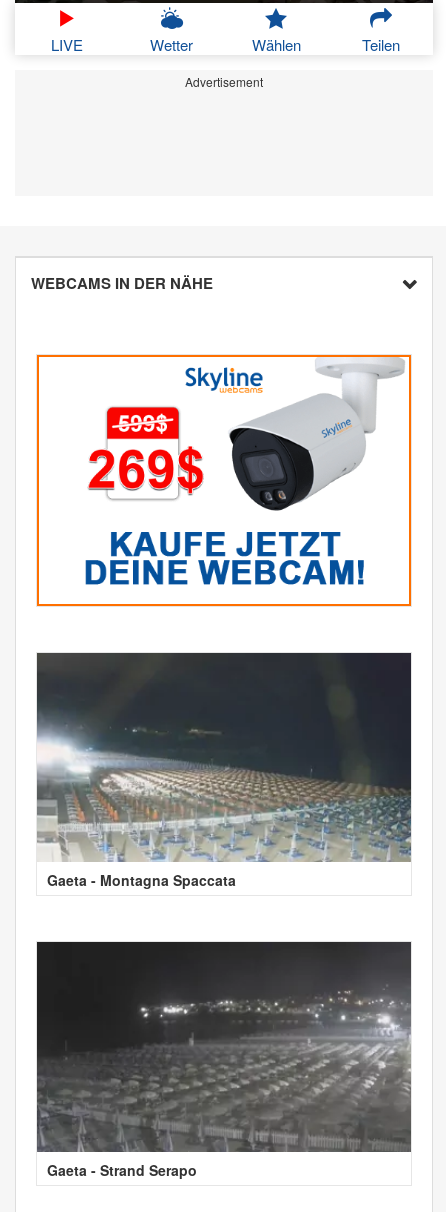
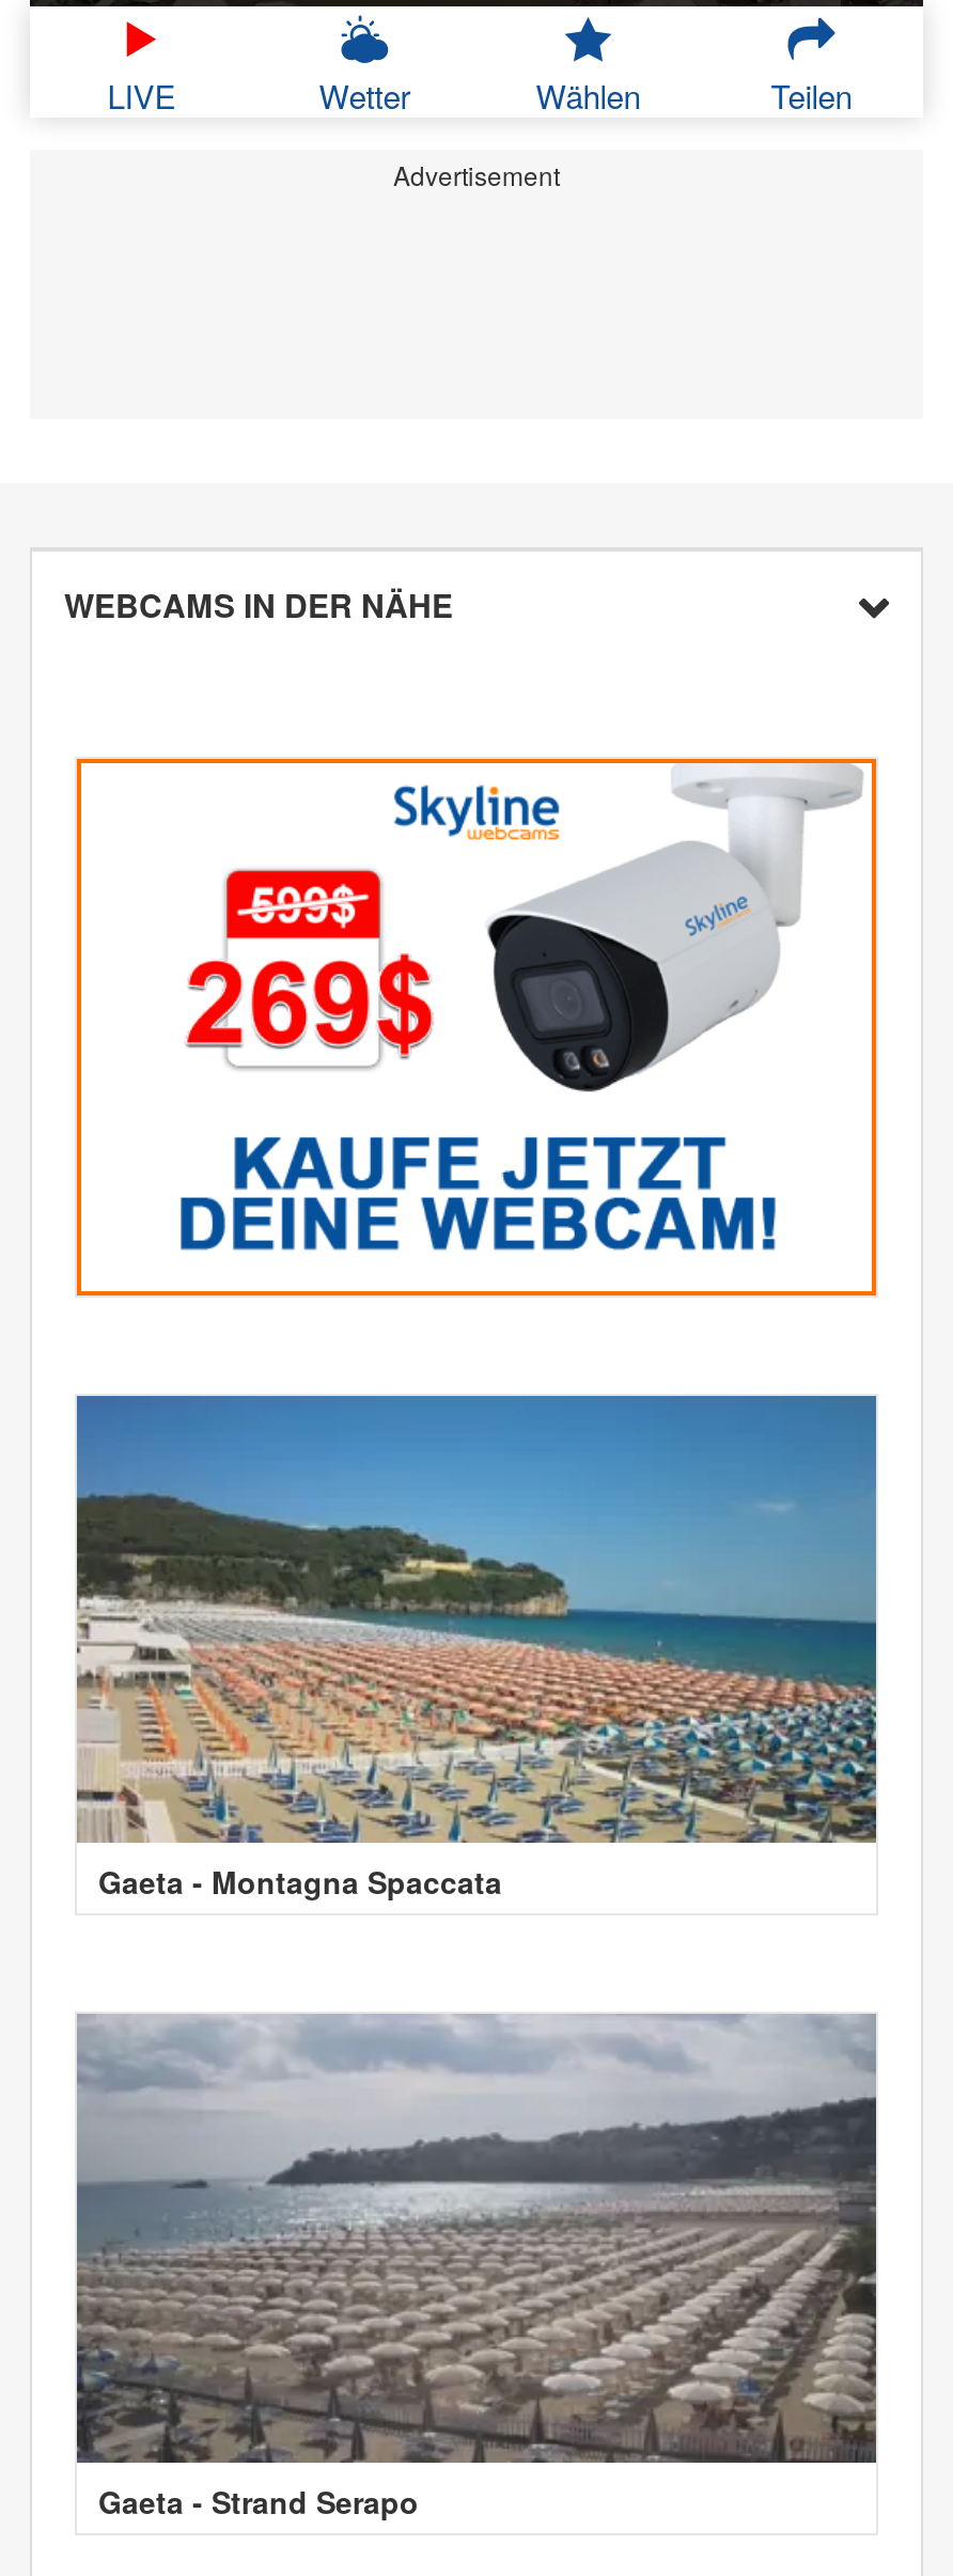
- [image]
+ [image]

- [image]
+ [image]
